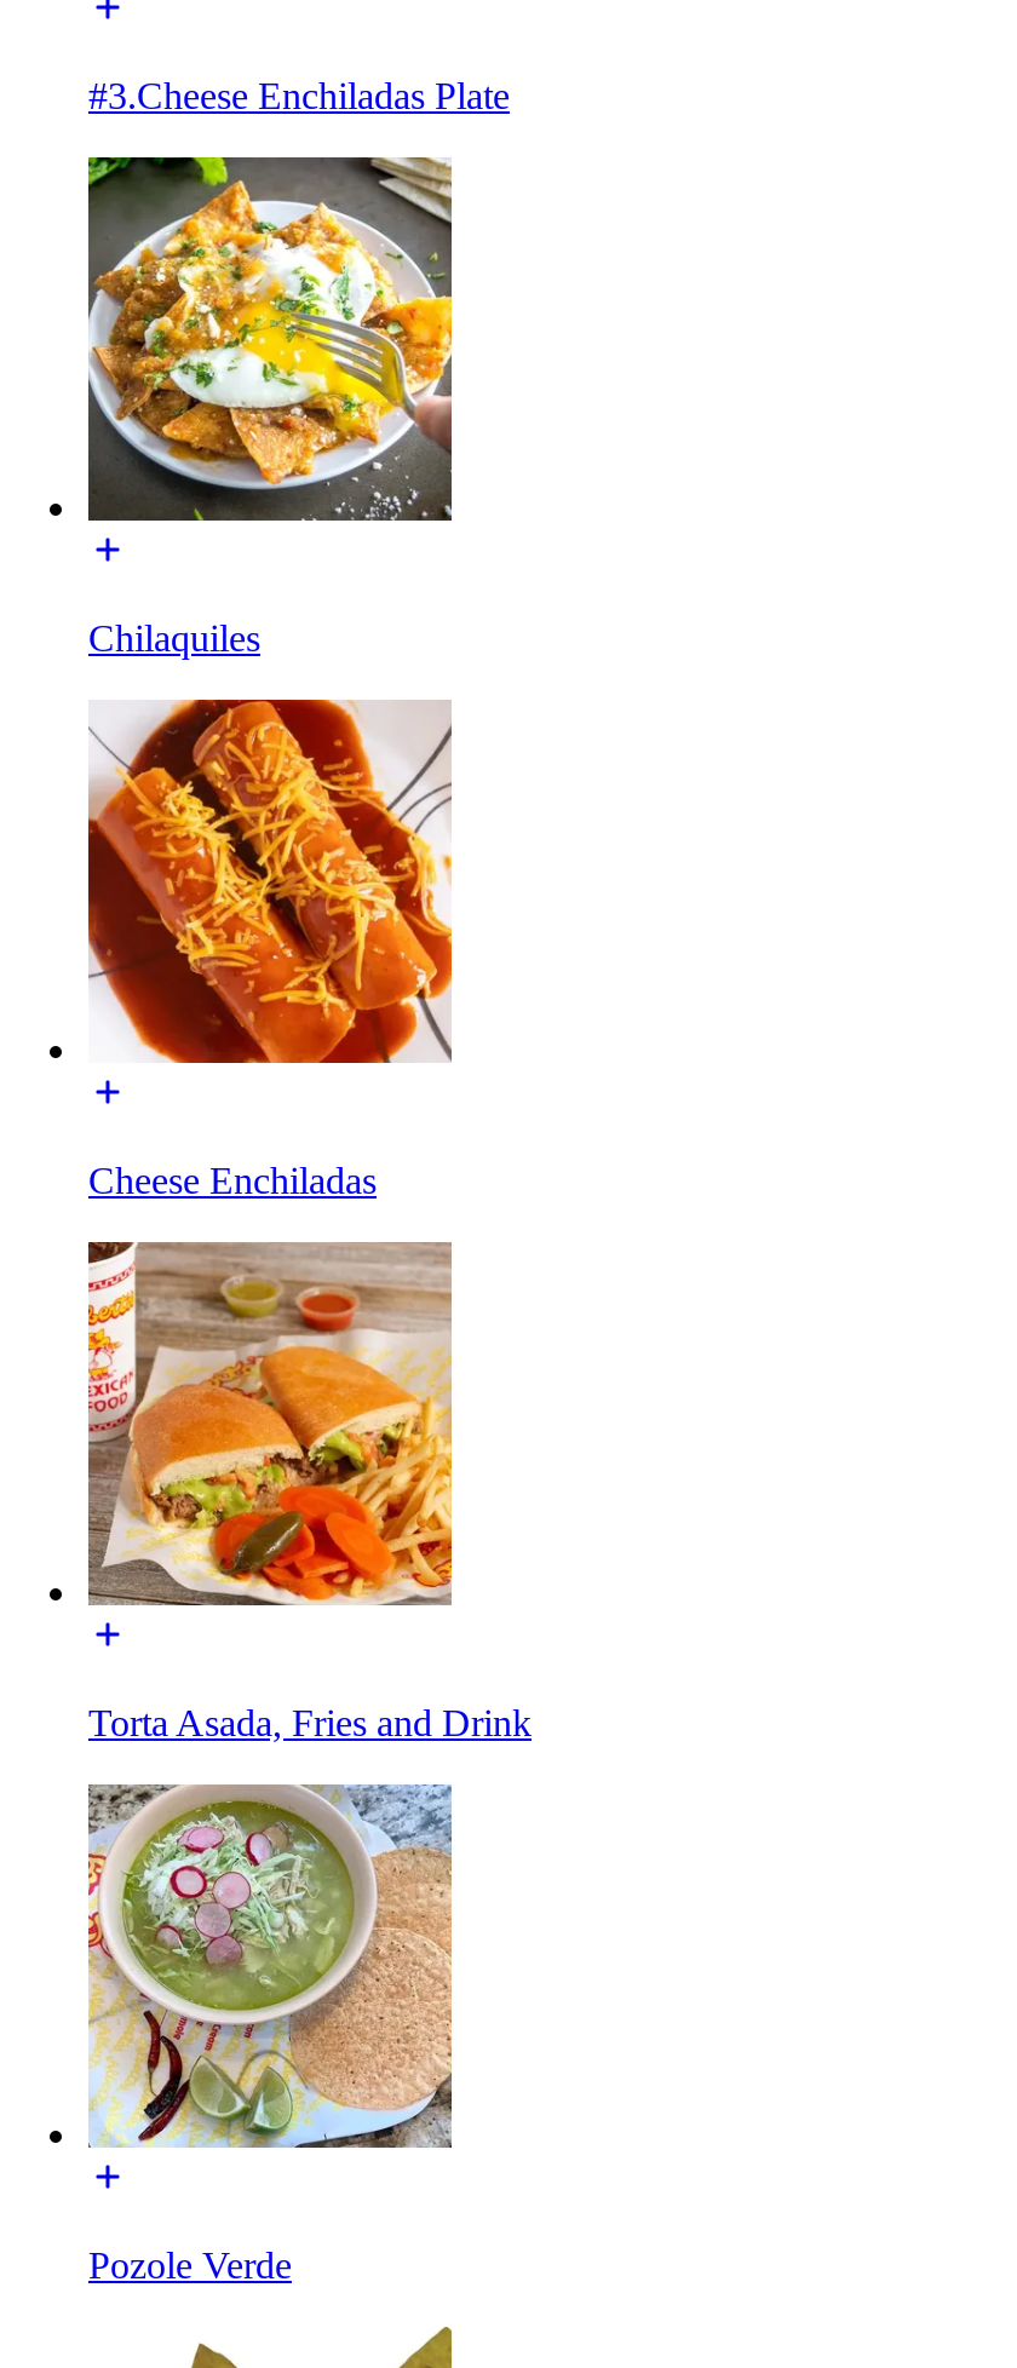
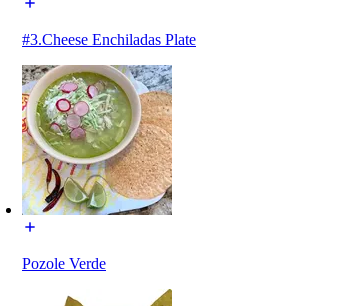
- [image]
- Chilaquiles

- [image]
- Cheese Enchiladas

- [image]
- Torta Asada, Fries and Drink
